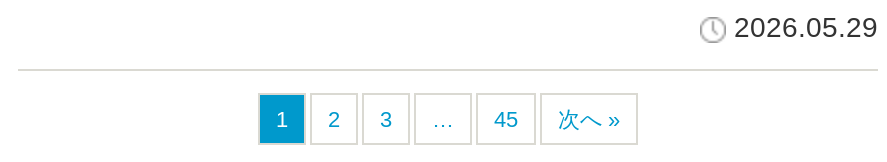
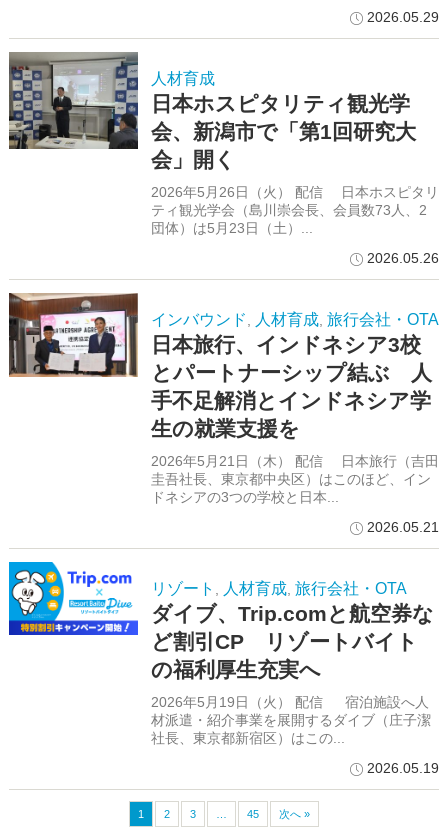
+ [image]
+ 人材育成
+ 日本ホスピタリティ観光学
+ 会、新潟市で「第1回研究大
+ 会」開く
+ 2026年5月26日（火） 配信 日本ホスピタリ
+ ティ観光学会（島川崇会長、会員数73人、2
+ 団体）は5月23日（土）...
+ 2026.05.26

+ [image]
+ インバウンド,人材育成,旅行会社・OTA
+ 日本旅行、インドネシア3校
+ とパートナーシップ結ぶ 人
+ 手不足解消とインドネシア学
+ 生の就業支援を
+ 2026年5月21日（木） 配信 日本旅行（吉田
+ 圭吾社長、東京都中央区）はこのほど、イン
+ ドネシアの3つの学校と日本...
+ 2026.05.21

+ [image]
+ リゾート,人材育成,旅行会社・OTA
+ ダイブ、Trip.comと航空券な
+ ど割引CP リゾートバイト
+ の福利厚生充実へ
+ 2026年5月19日（火） 配信 宿泊施設へ人
+ 材派遣・紹介事業を展開するダイブ（庄子潔
+ 社長、東京都新宿区）はこの...
+ 2026.05.19
